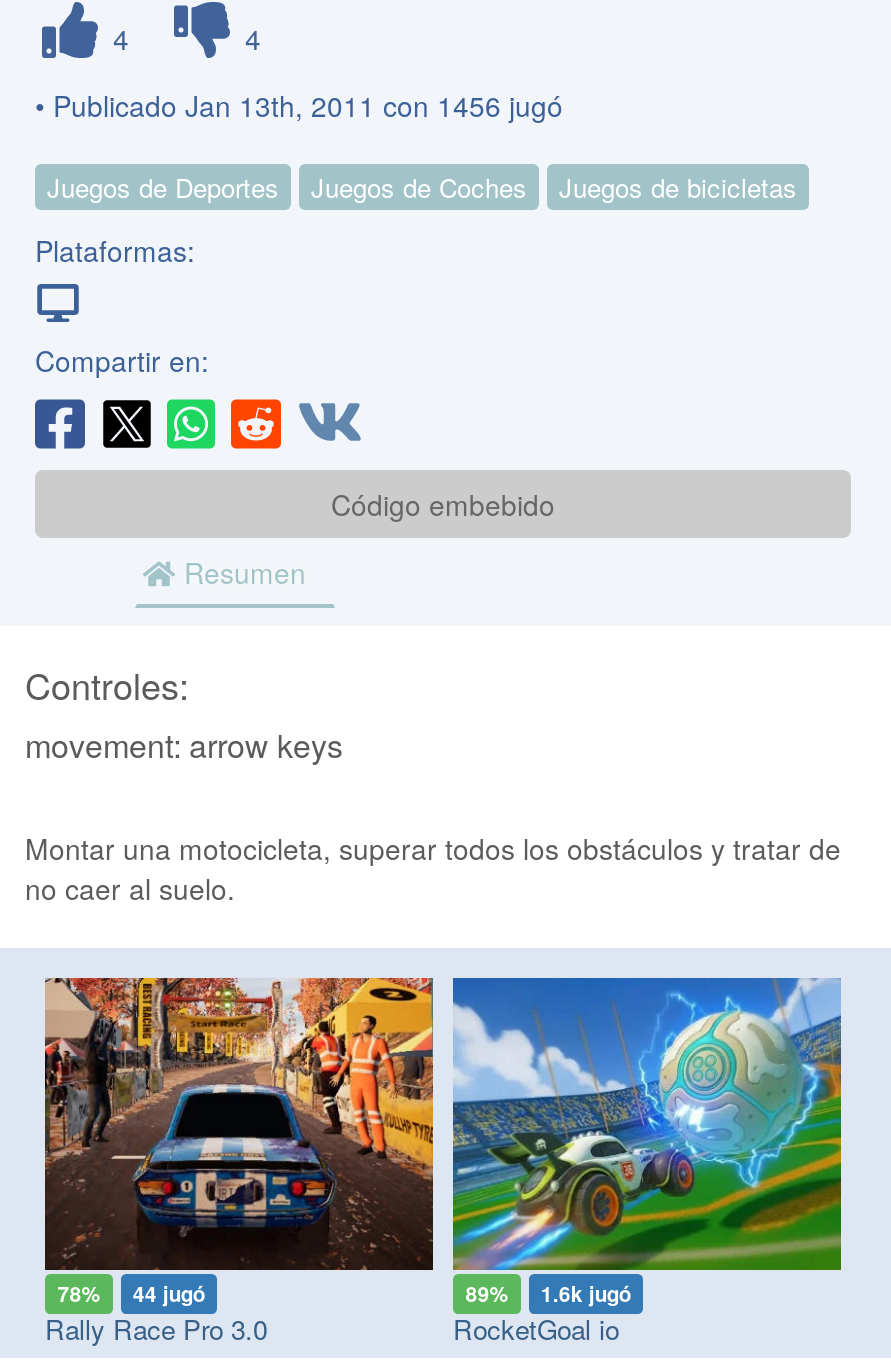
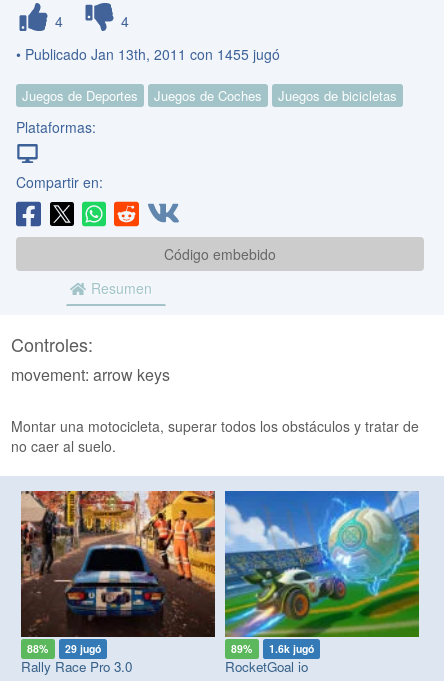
- • Publicado Jan 13th, 2011 con 1456 jugó
+ • Publicado Jan 13th, 2011 con 1455 jugó

- 78%
+ 88%

- 44 jugó
+ 29 jugó
